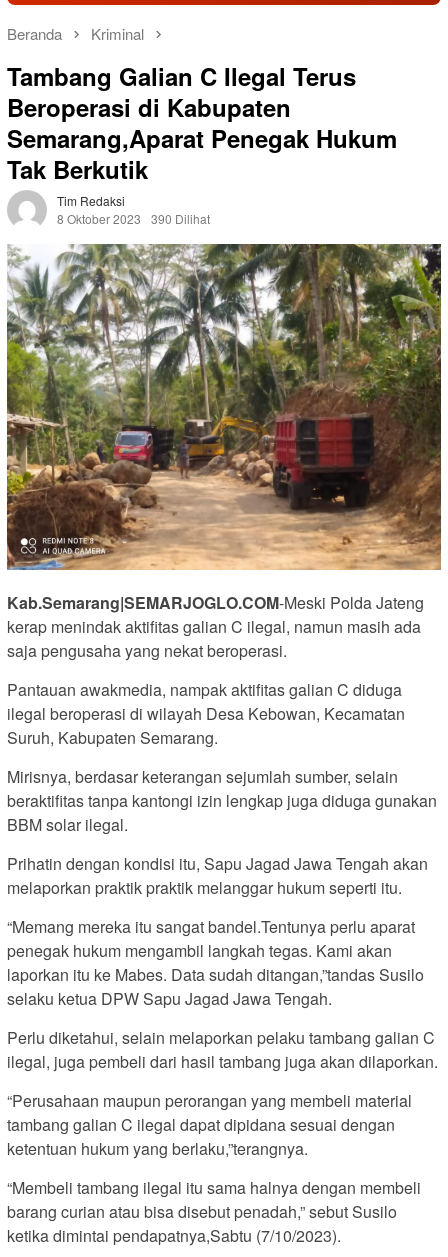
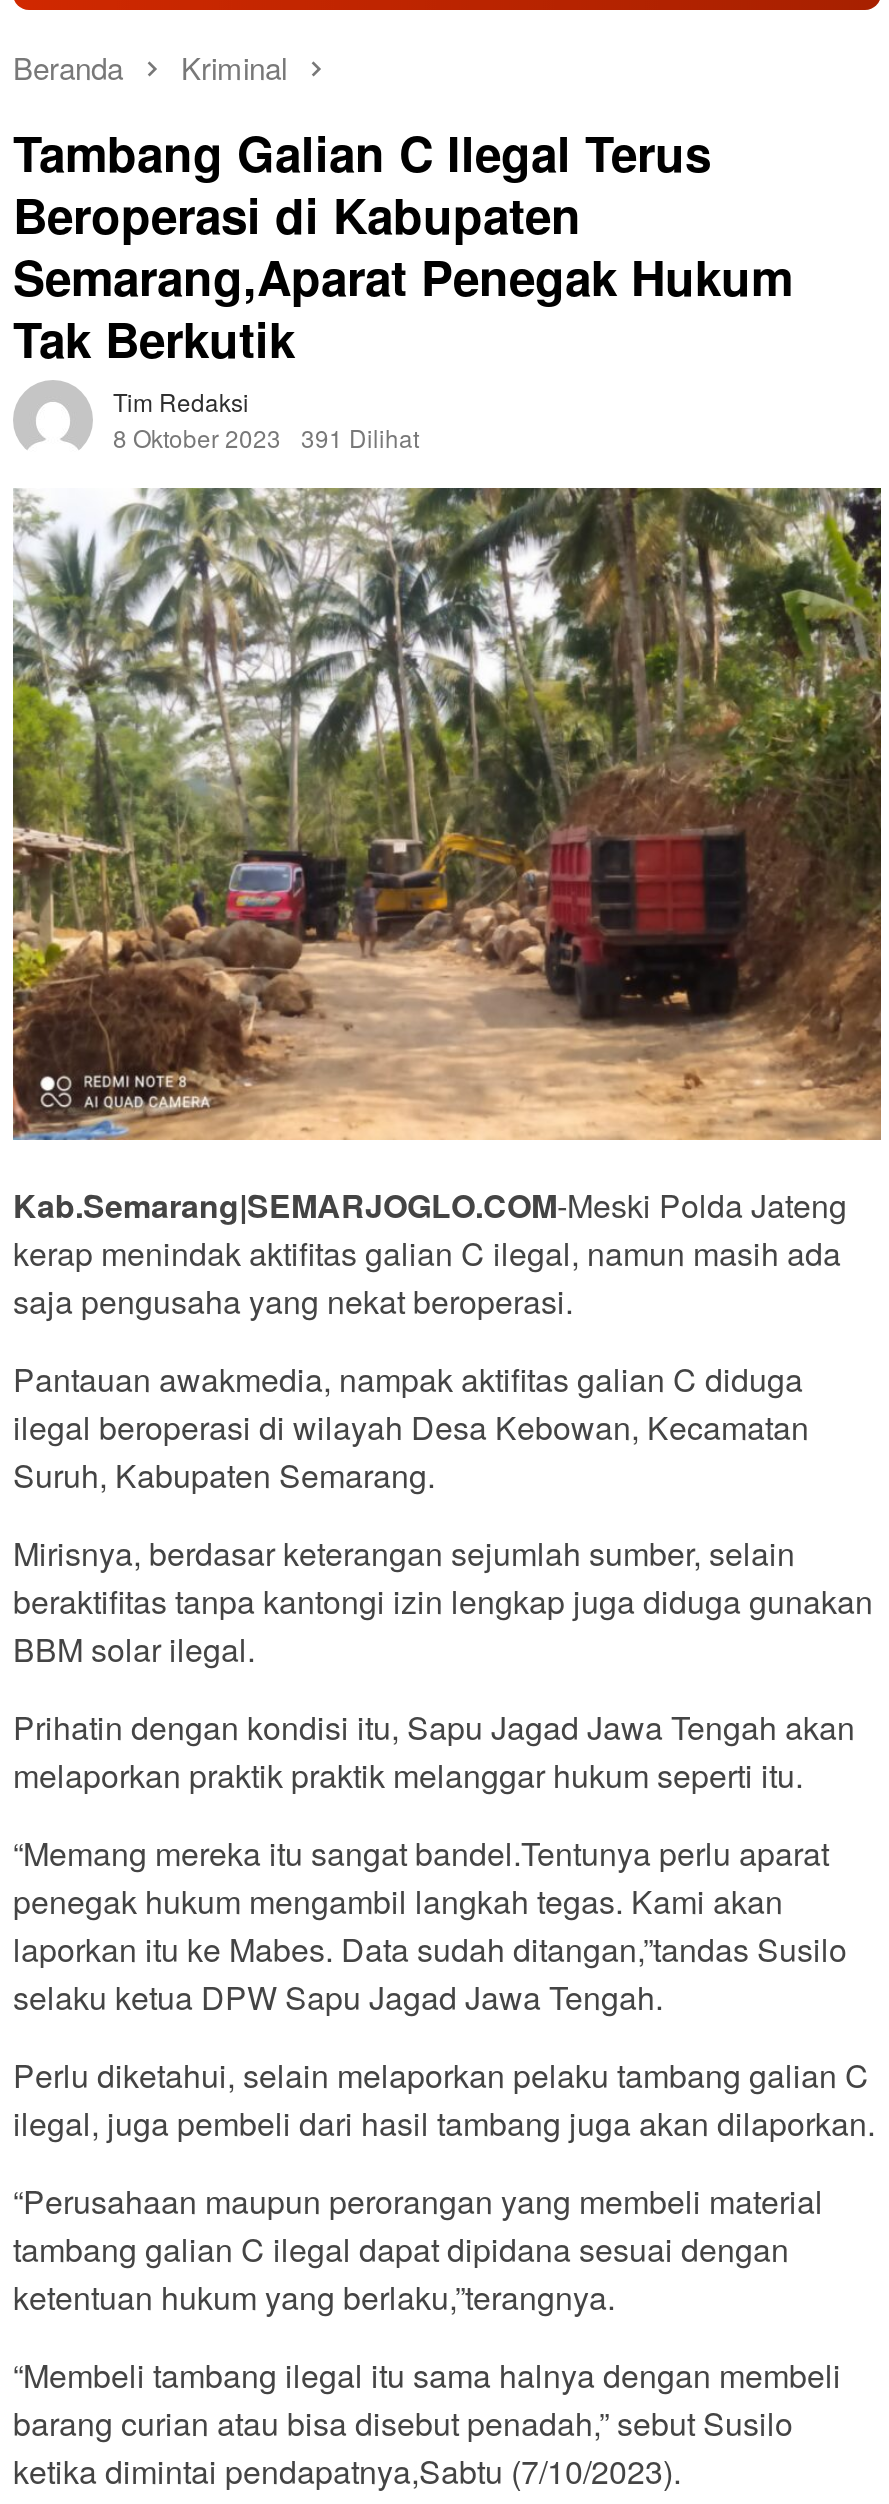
- 8 Oktober 2023 390 Dilihat
+ 8 Oktober 2023 391 Dilihat
